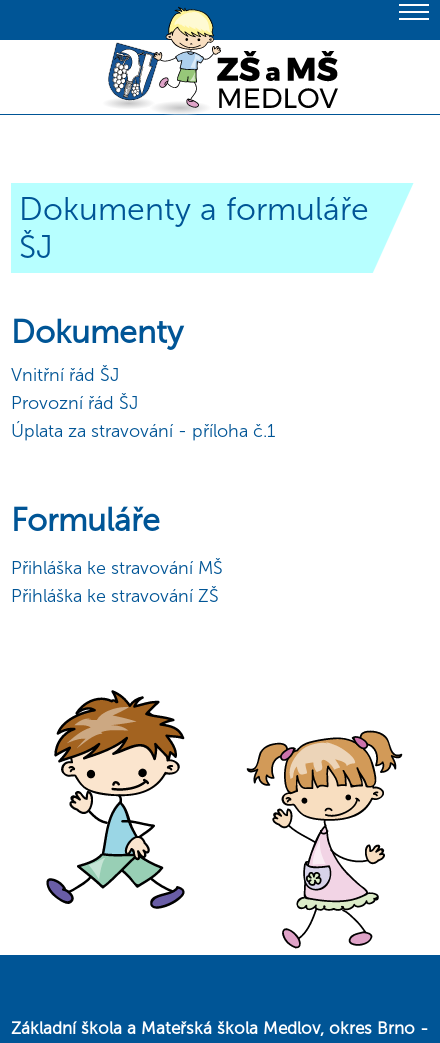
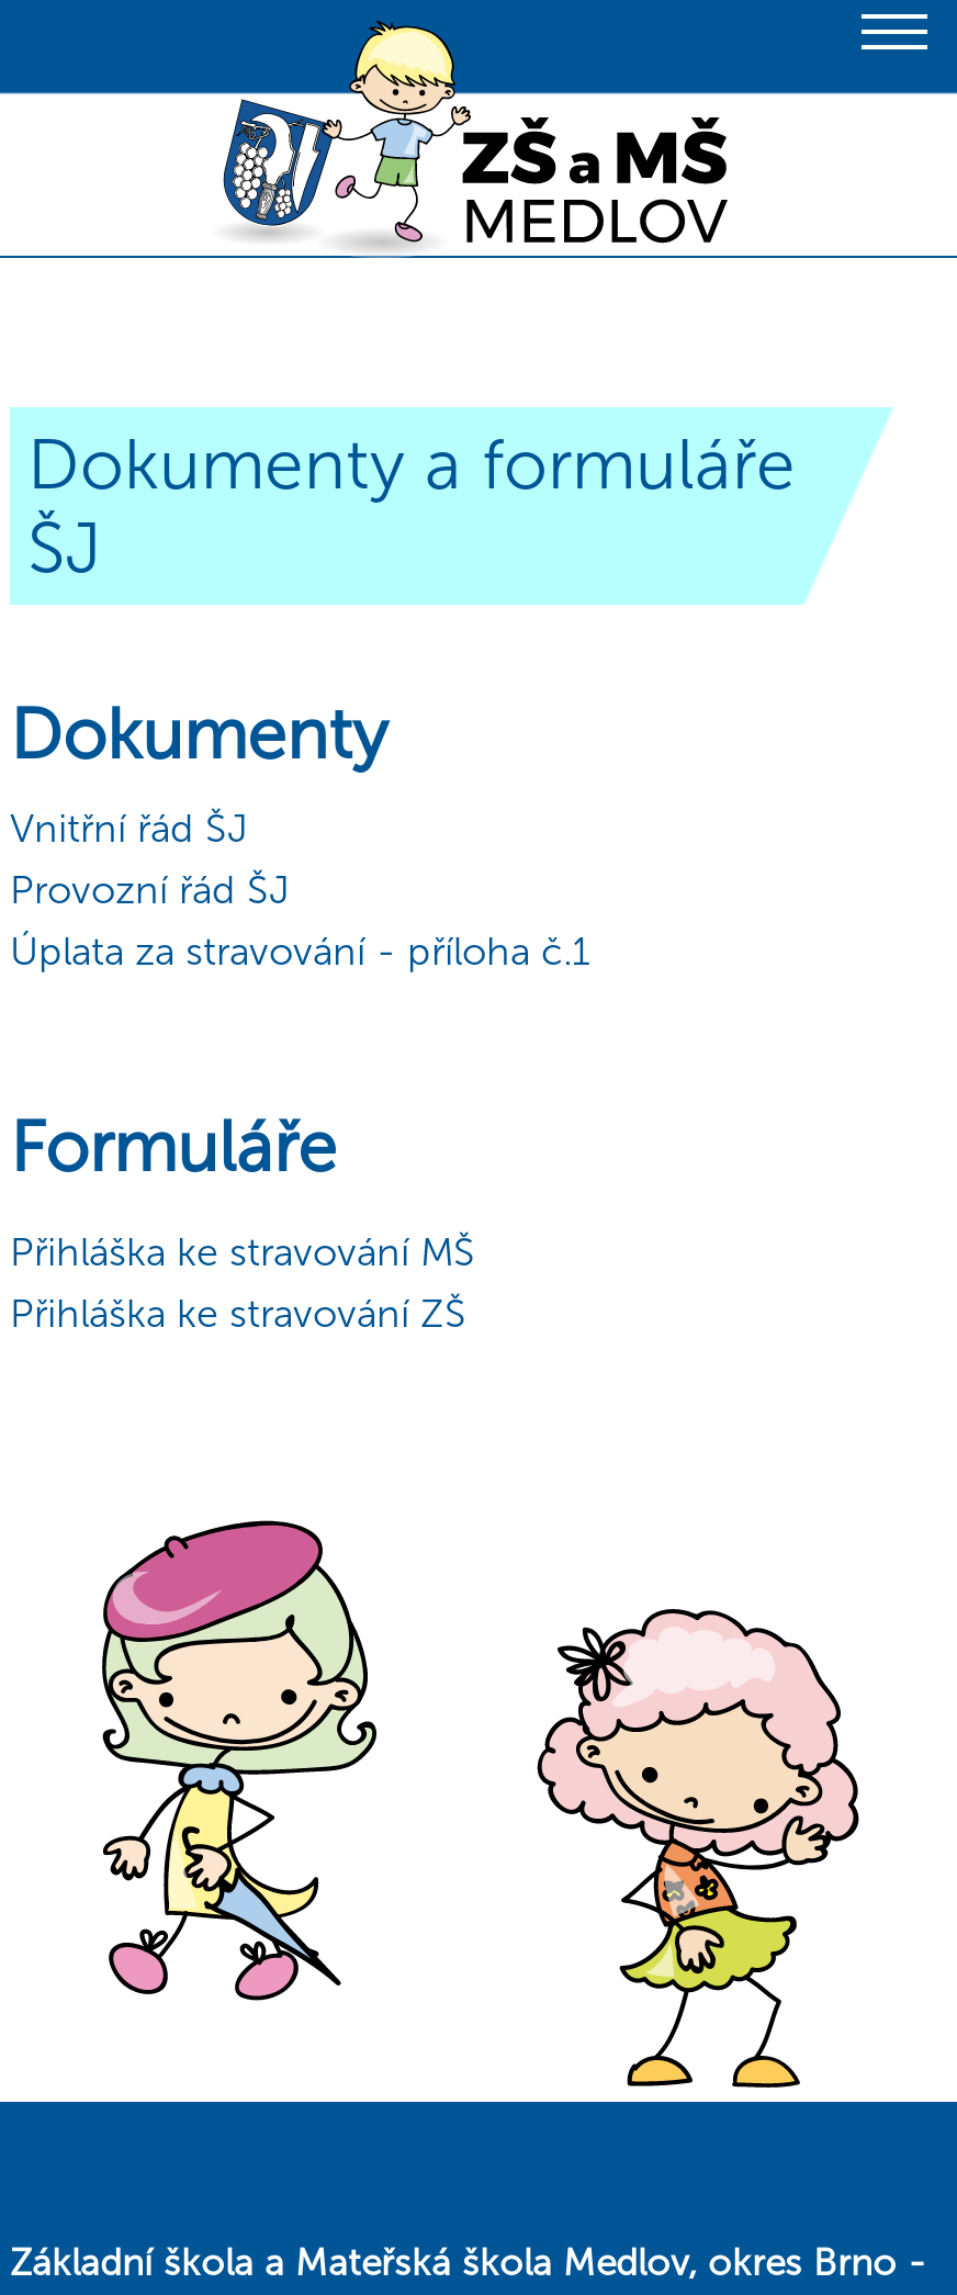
- [image]
+ [image]

- [image]
+ [image]
